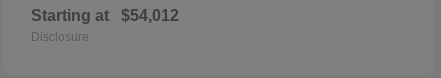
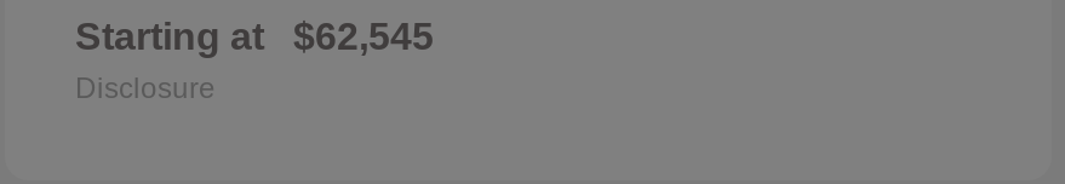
- Starting at $54,012
+ Starting at $62,545
